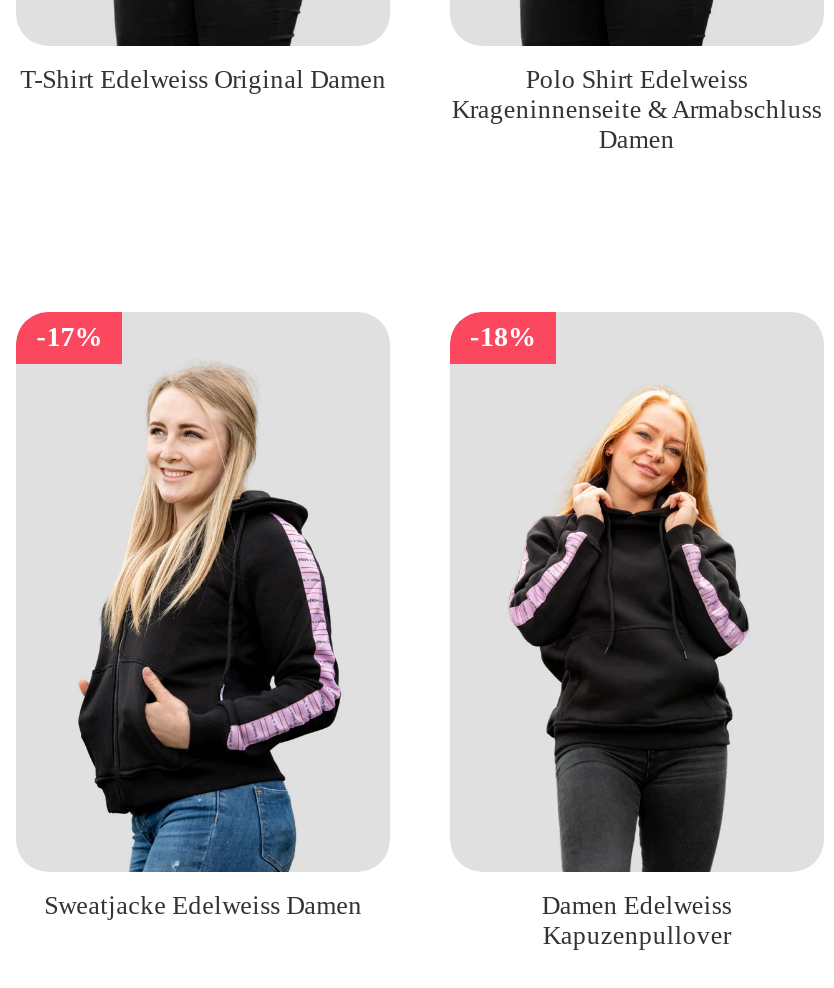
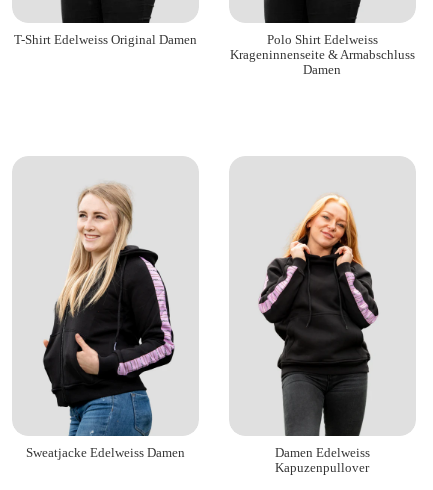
- 17%

- 18%
